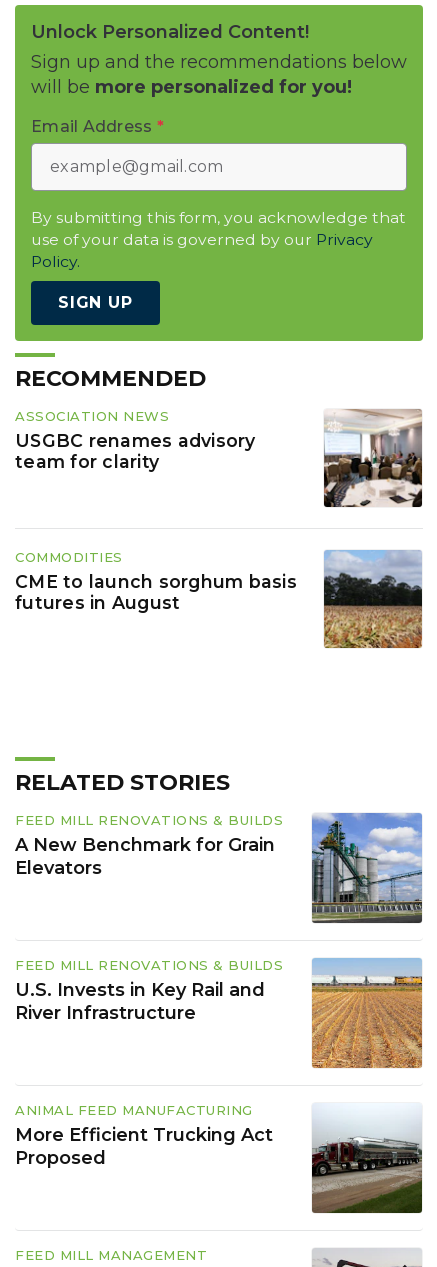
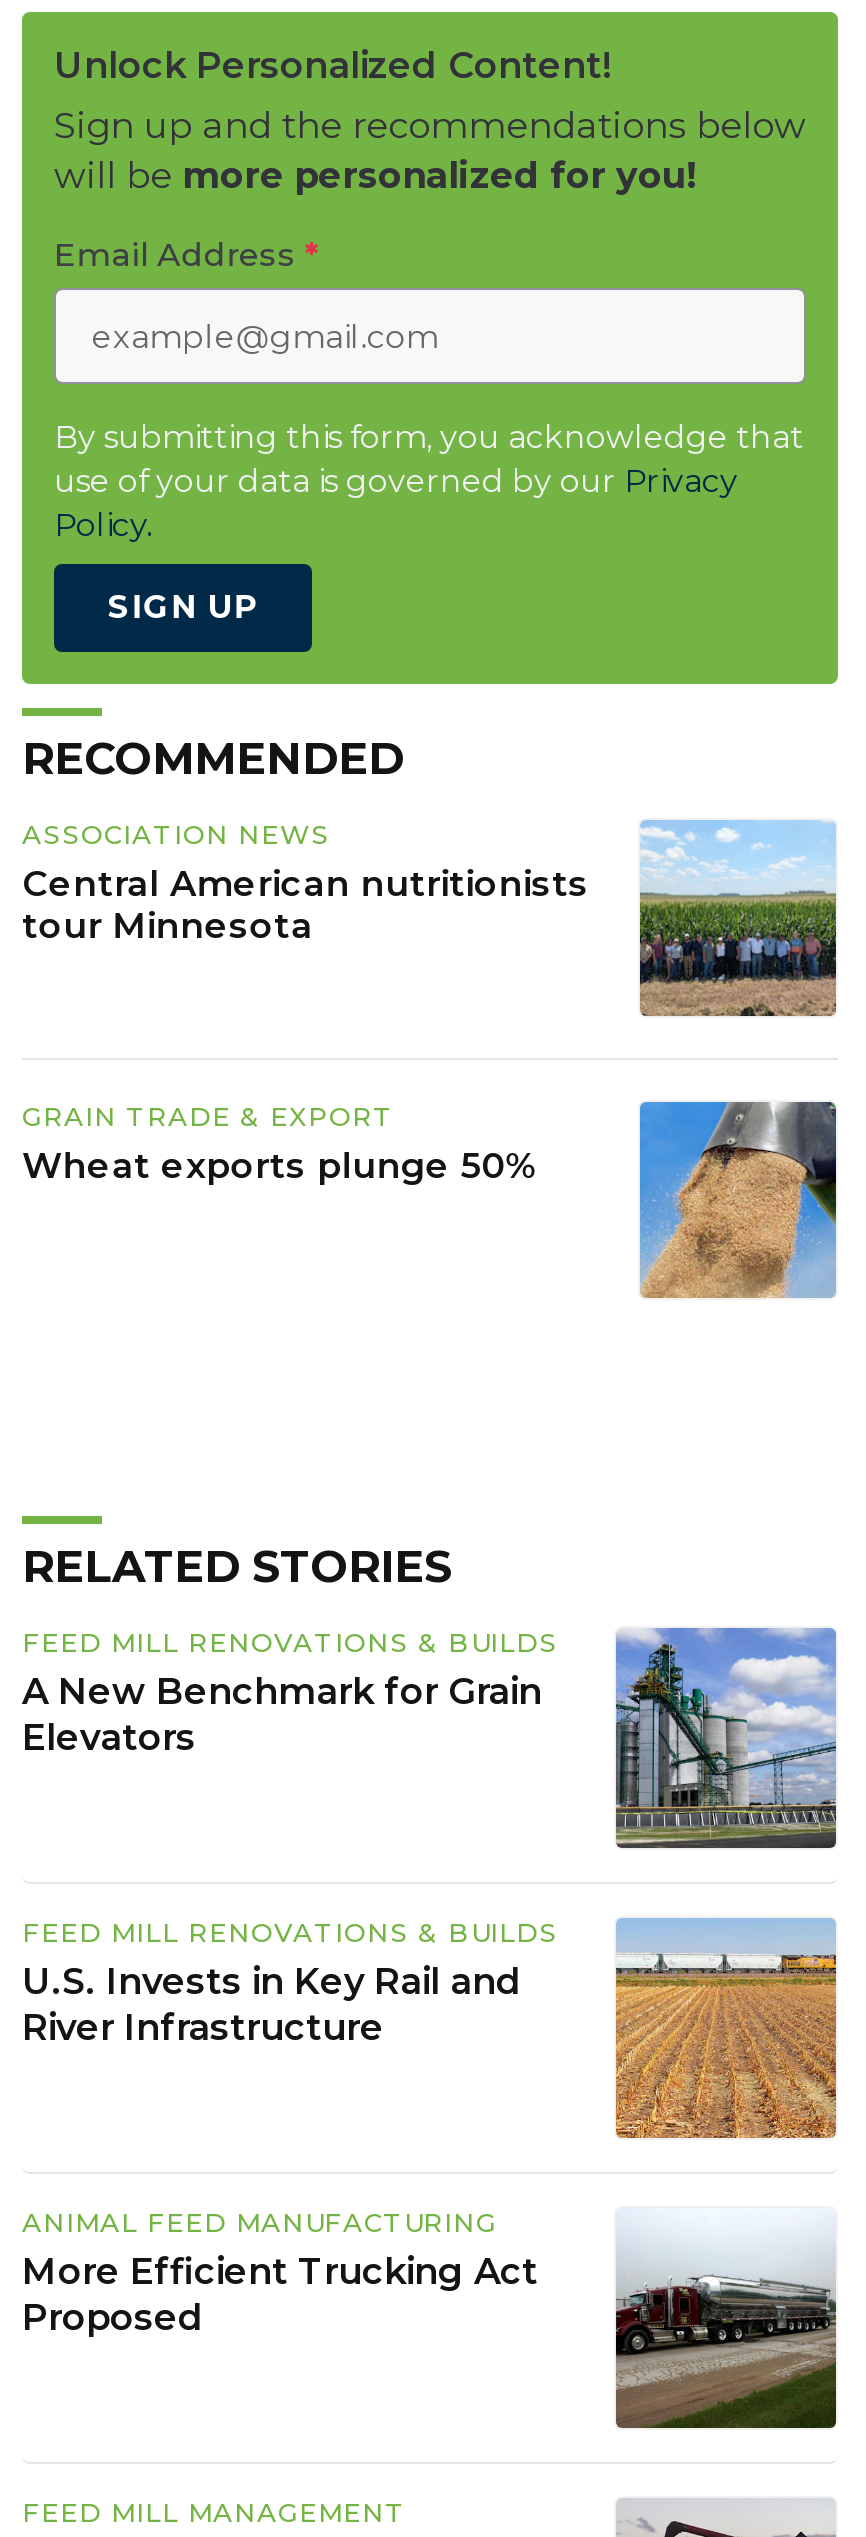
- [image]
+ [image]

- USGBC renames advisory
- team for clarity
+ Central American nutritionists
+ tour Minnesota

- COMMODITIES
- CME to launch sorghum basis
- futures in August
+ GRAIN TRADE & EXPORT
+ Wheat exports plunge 50%

- [image]
+ [image]
